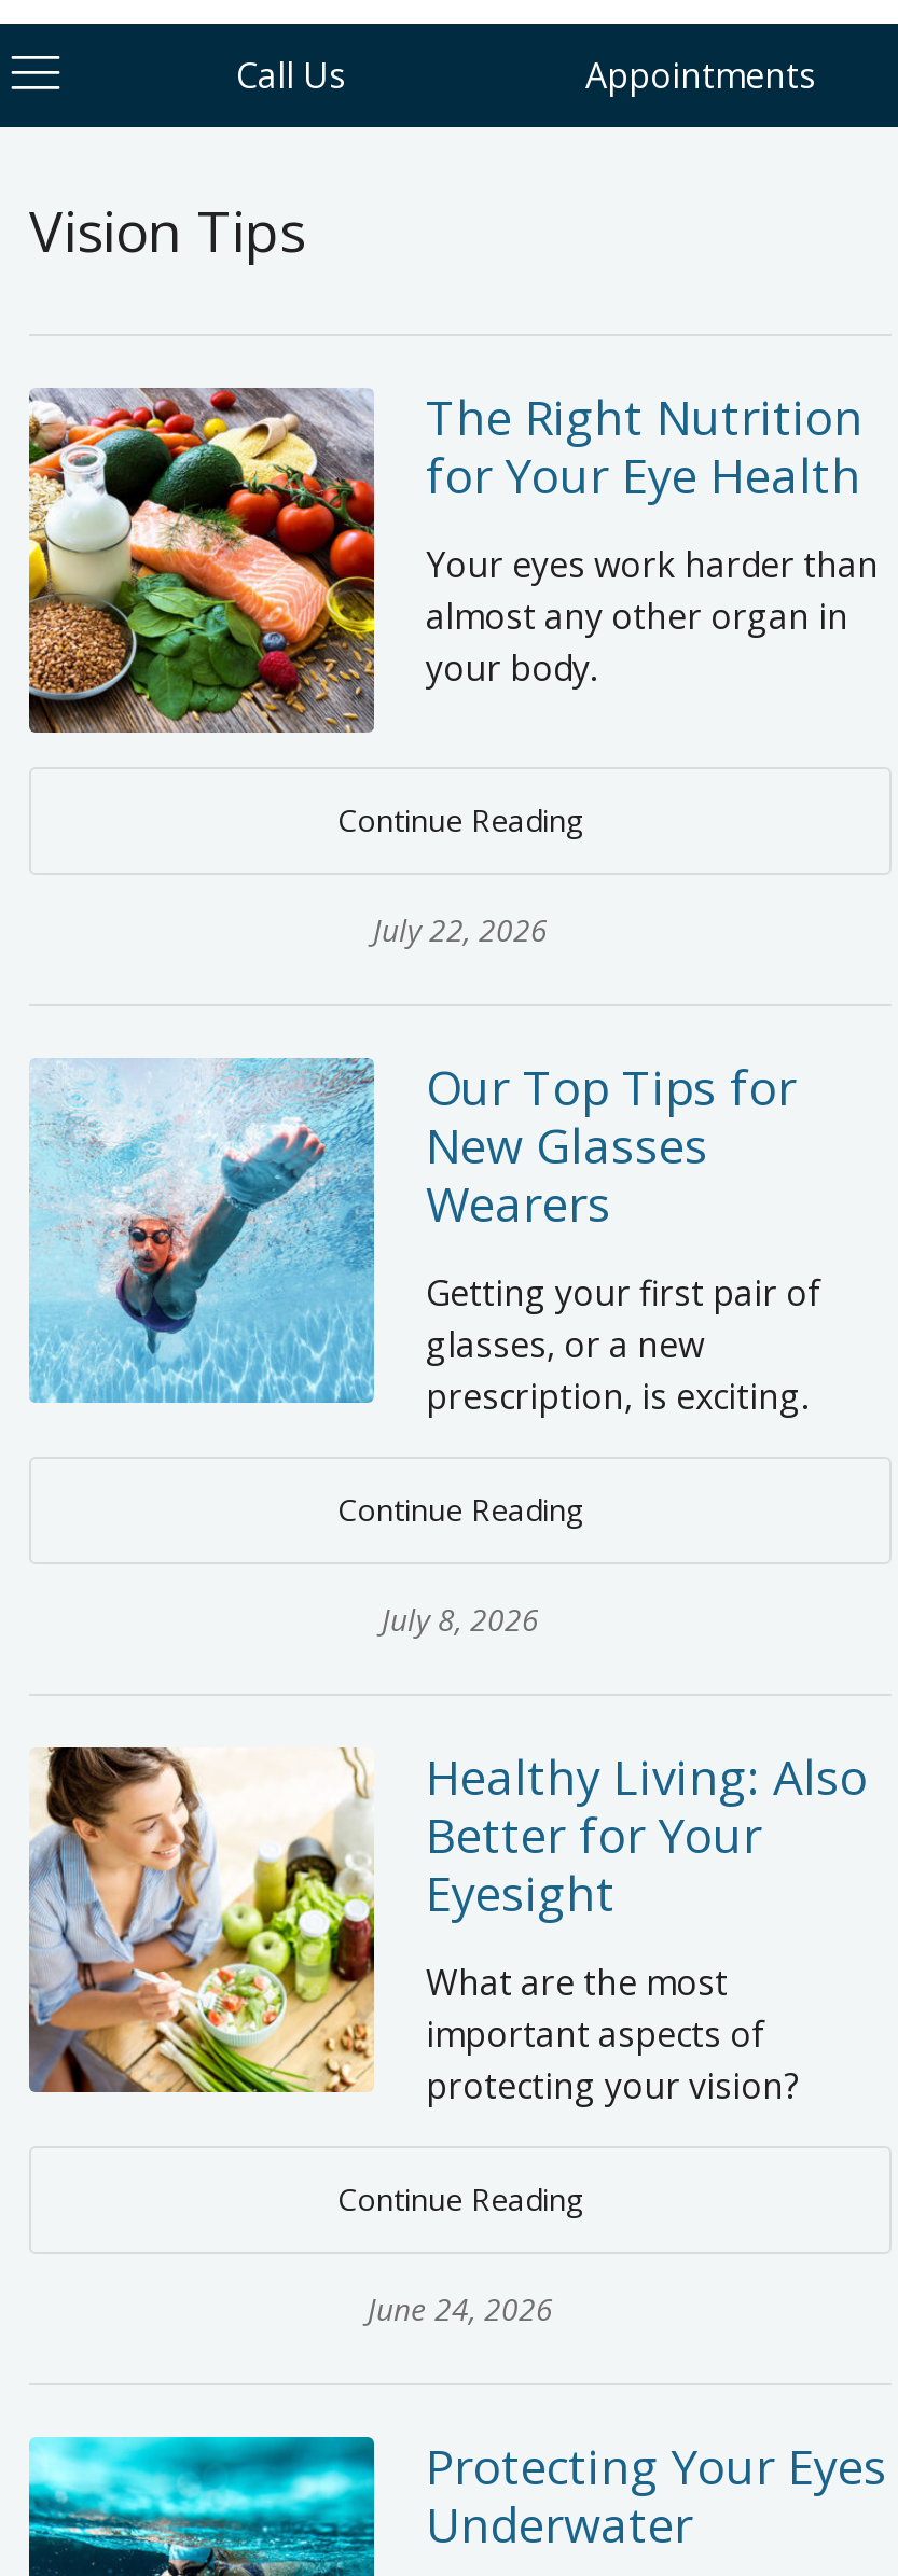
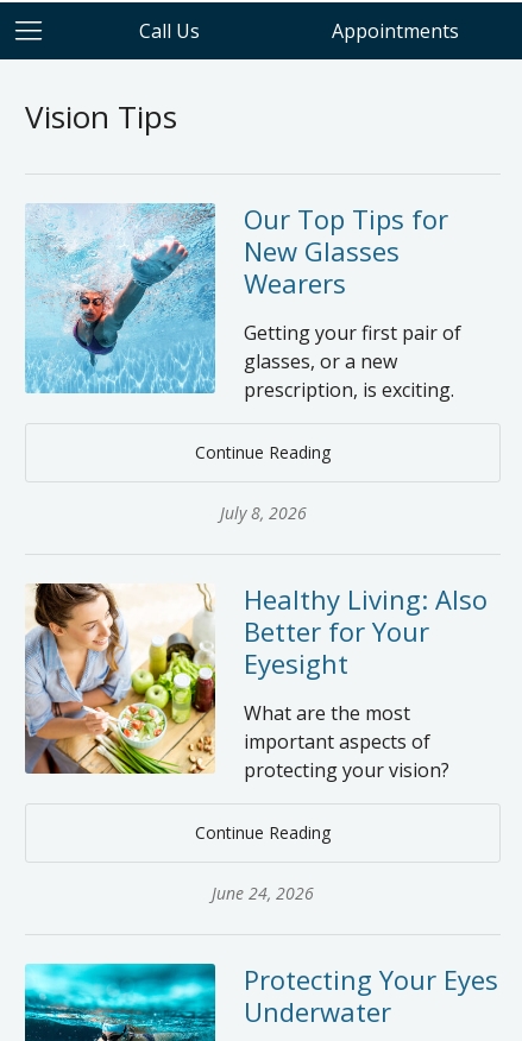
- [image]
- The Right Nutrition
- for Your Eye Health
- Your eyes work harder than
- almost any other organ in
- your body.
- Continue Reading
- July 22, 2026
